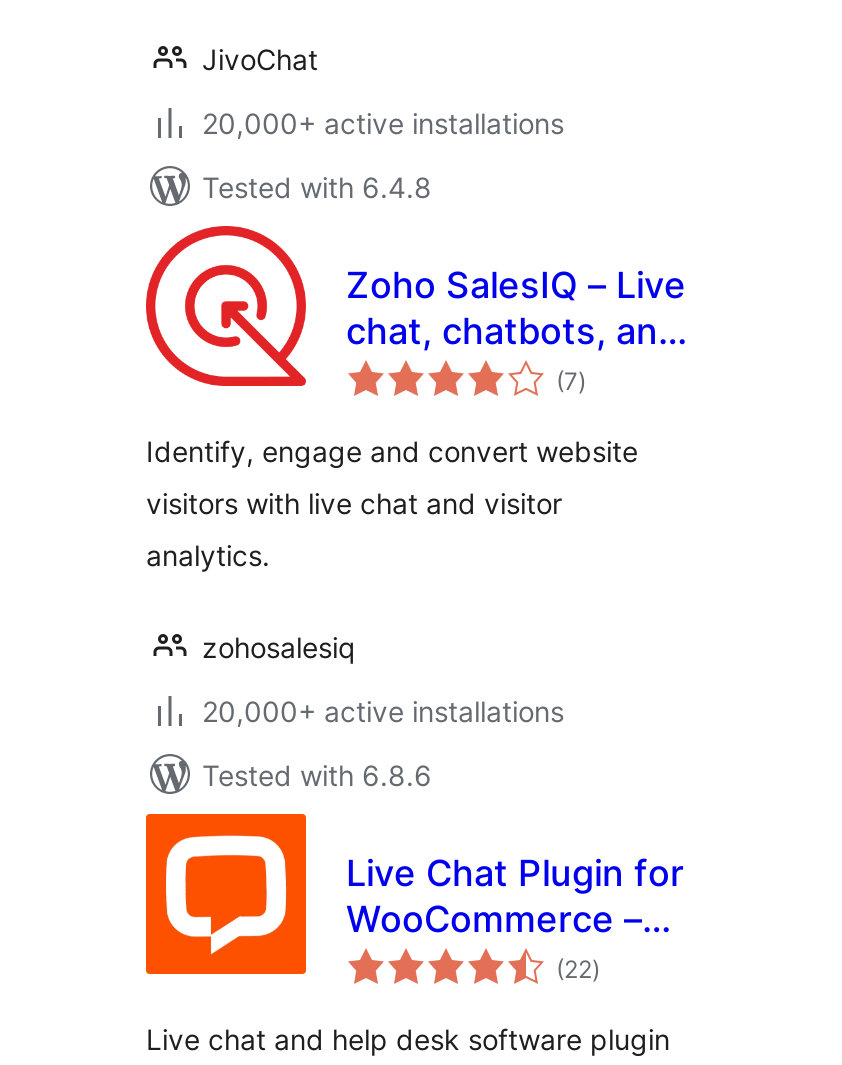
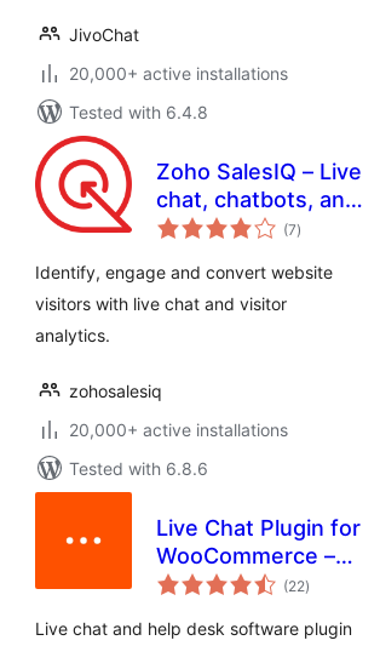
- [image]
